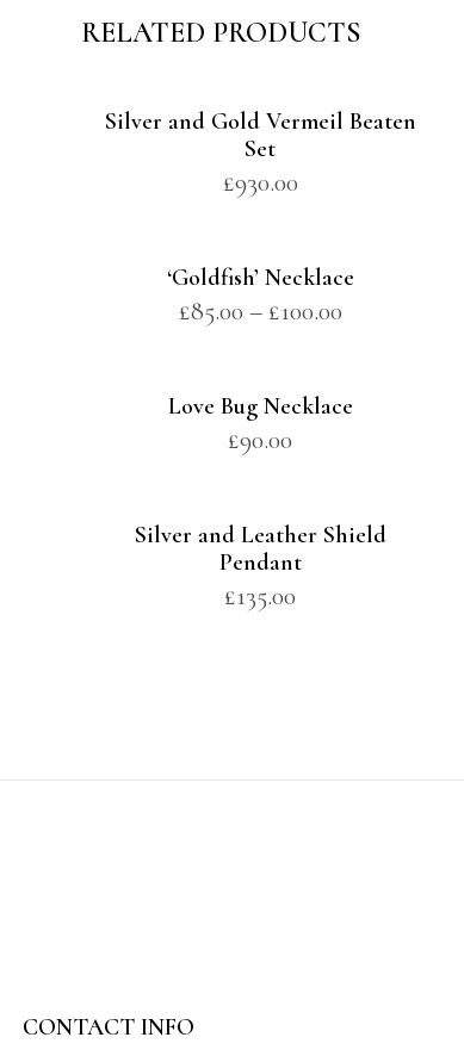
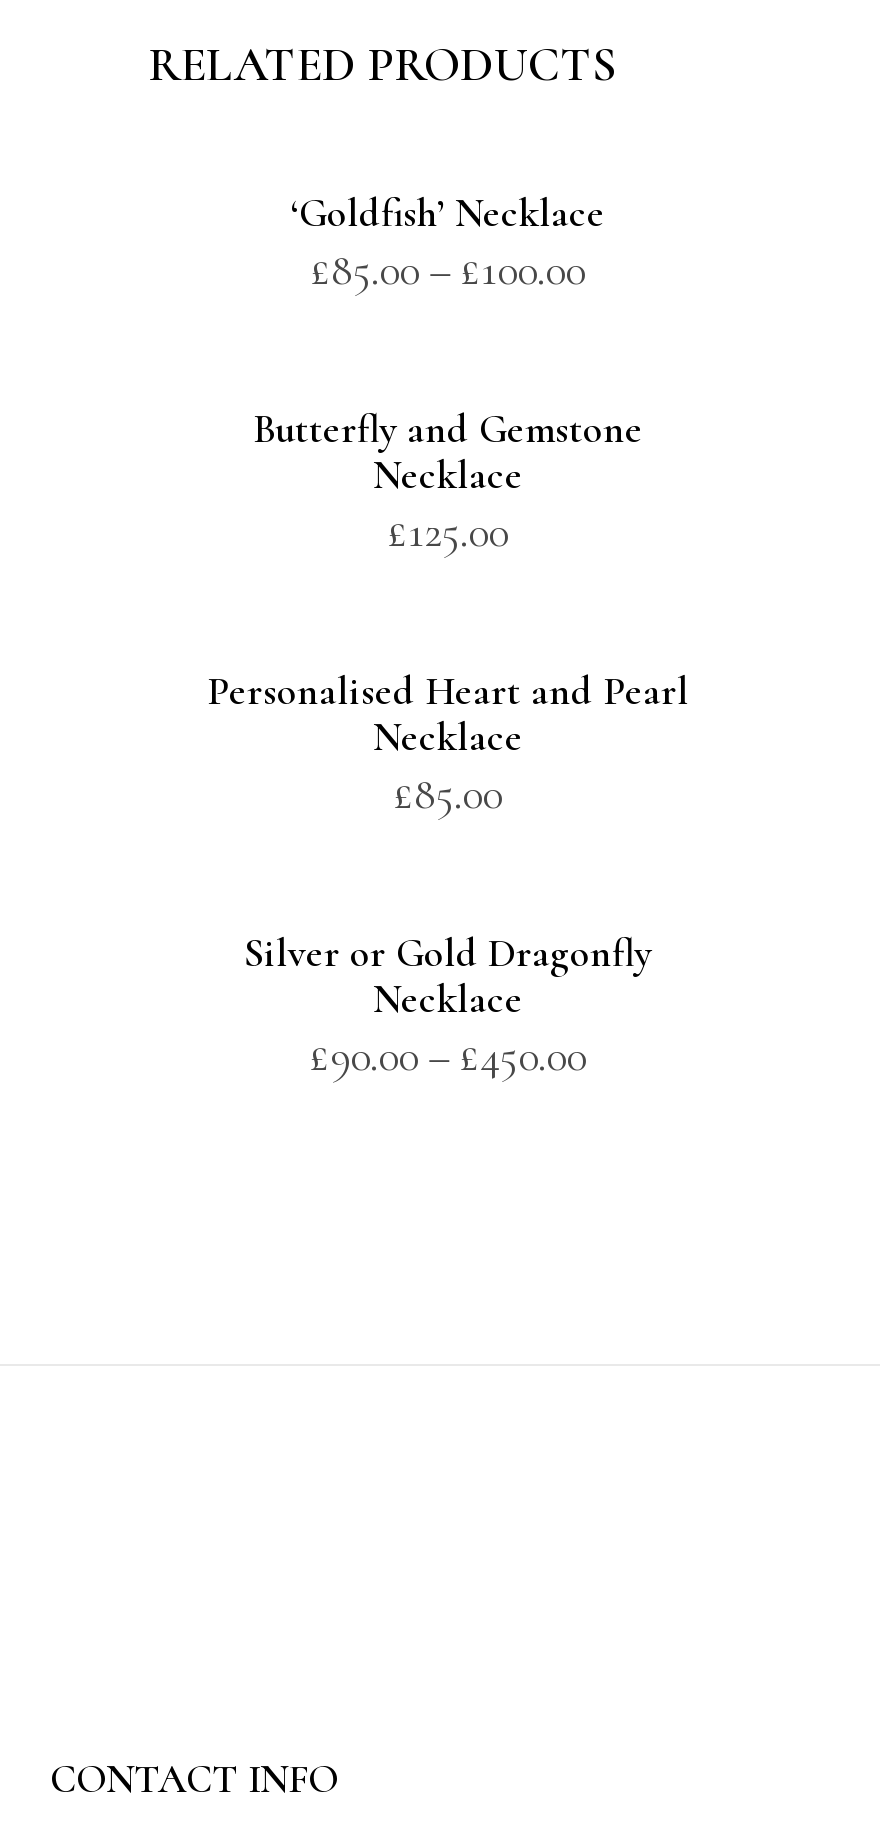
- Silver and Gold Vermeil Beaten
- Set
- £930.00

moved up: ‘Goldfish’ Necklace | £85.00 – £100.00

- Love Bug Necklace
- £90.00
- Silver and Leather Shield
- Pendant
- £135.00
+ Butterfly and Gemstone
+ Necklace
+ £125.00
+ Personalised Heart and Pearl
+ Necklace
+ £85.00
+ Silver or Gold Dragonfly
+ Necklace
+ £90.00 – £450.00
